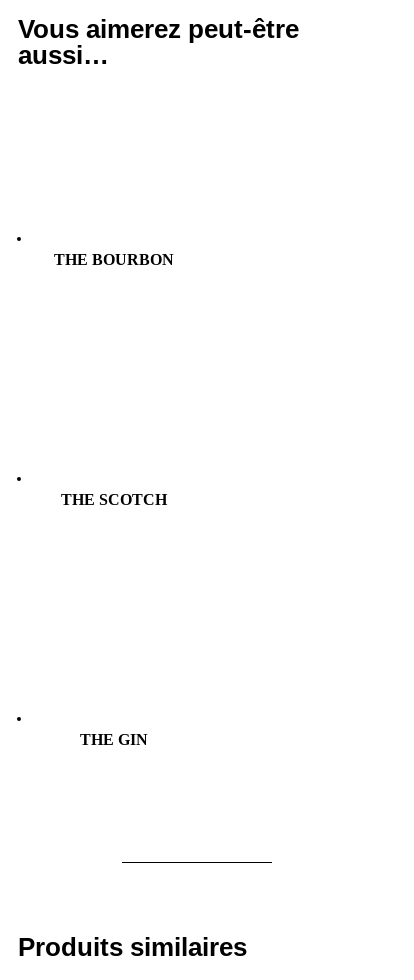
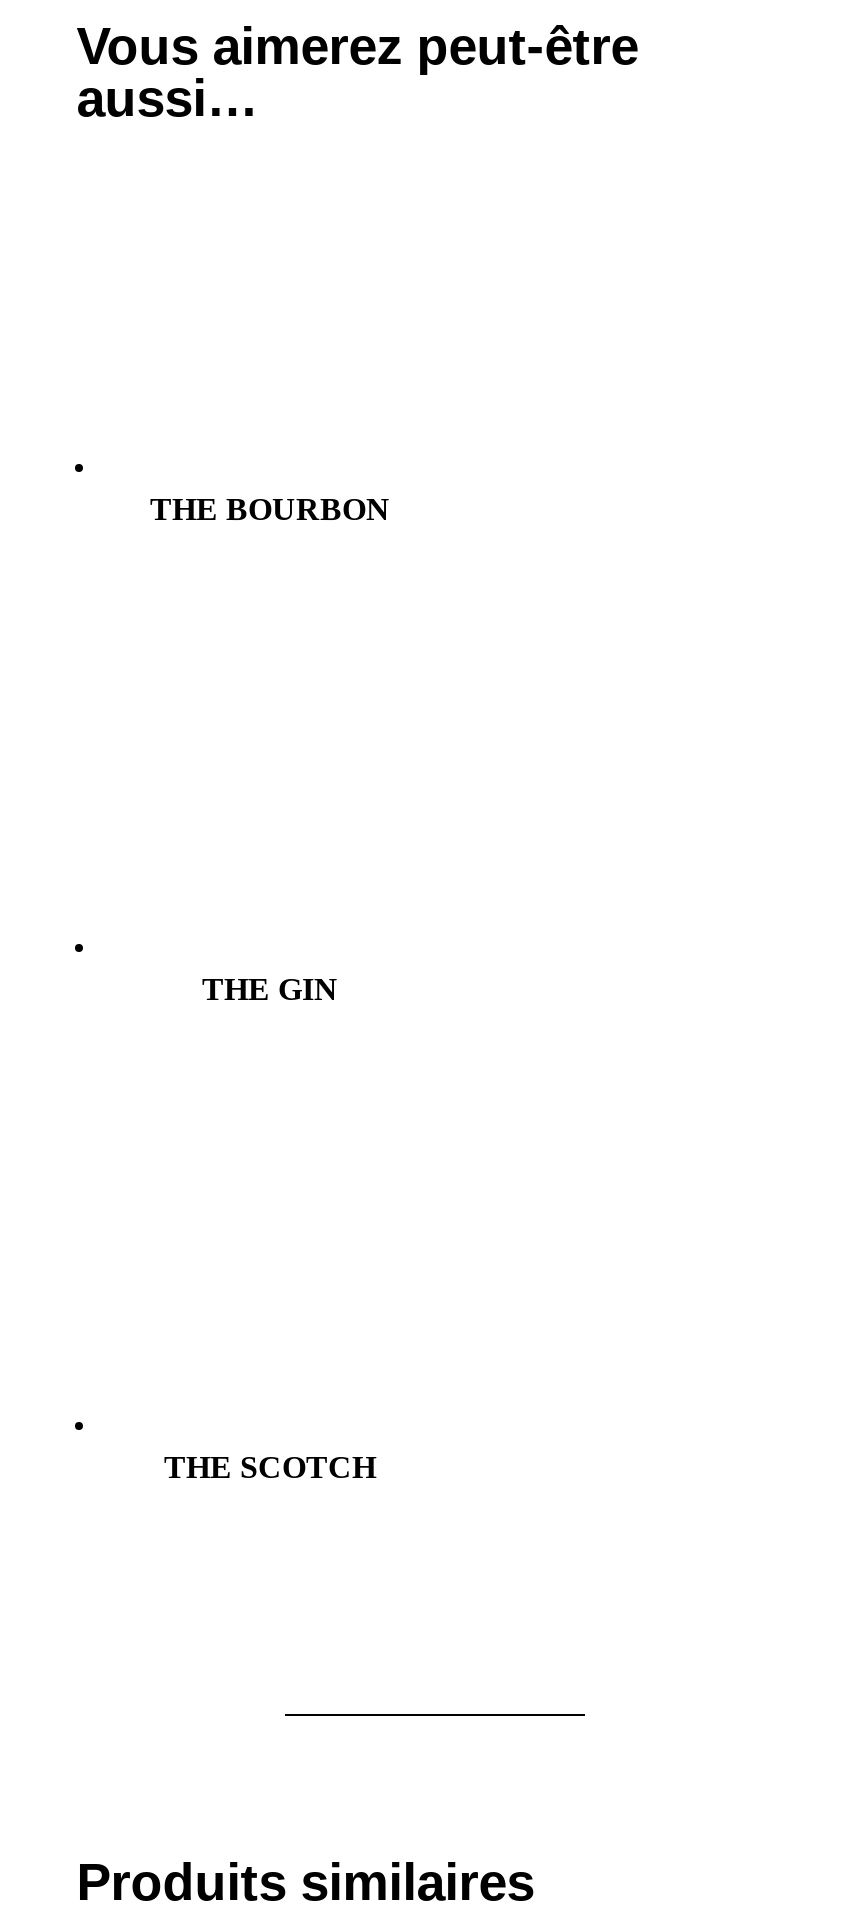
moved down: THE SCOTCH

moved up: THE GIN
